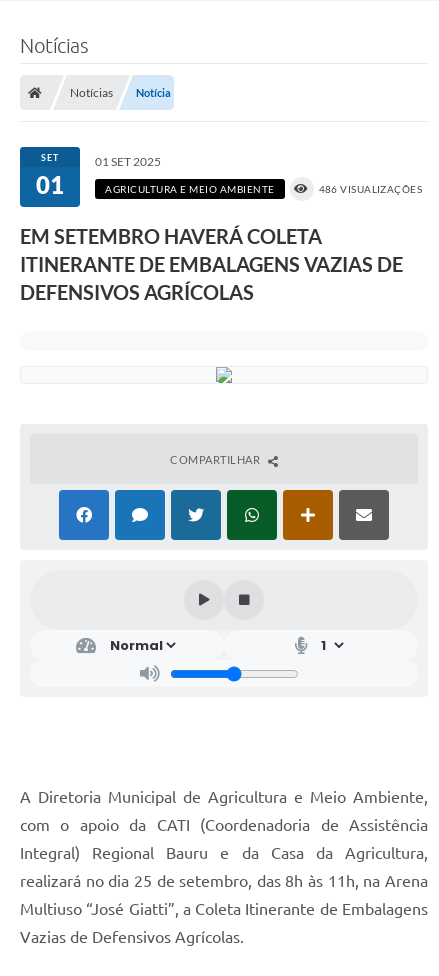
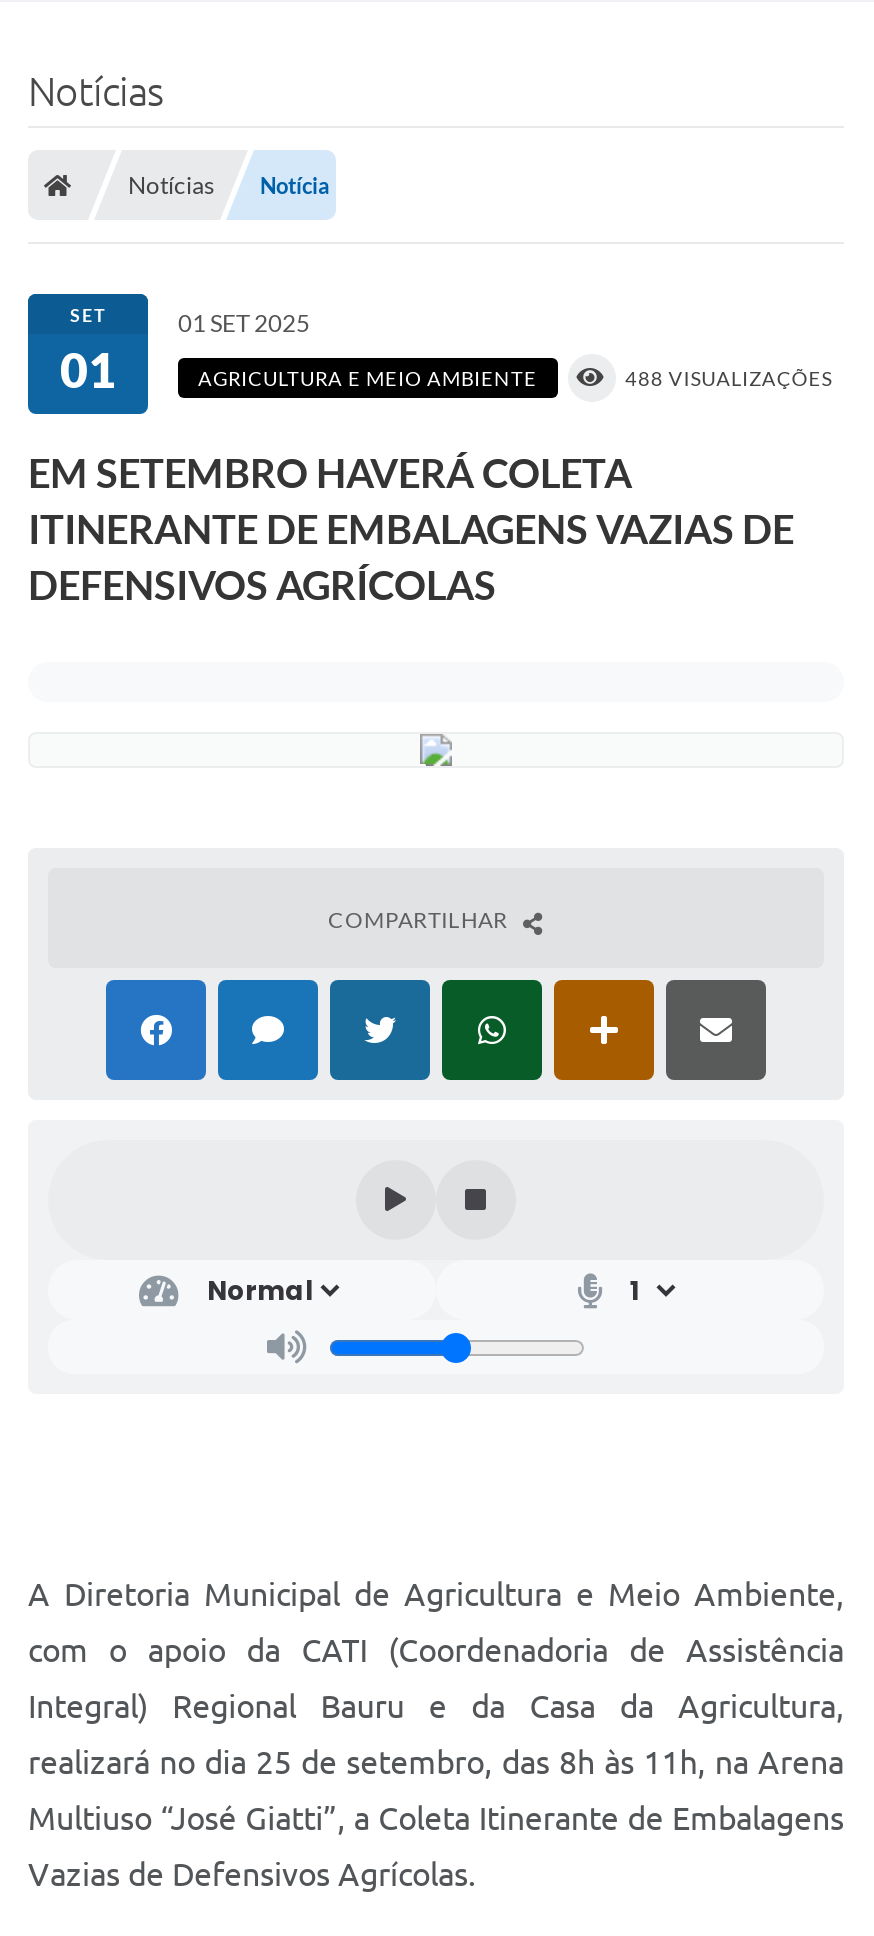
- 486 VISUALIZAÇÕES
+ 488 VISUALIZAÇÕES
